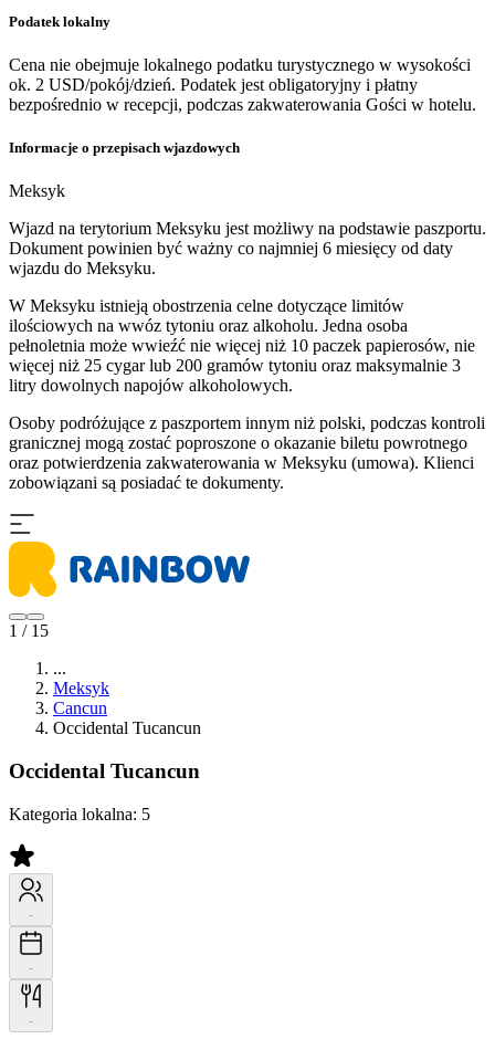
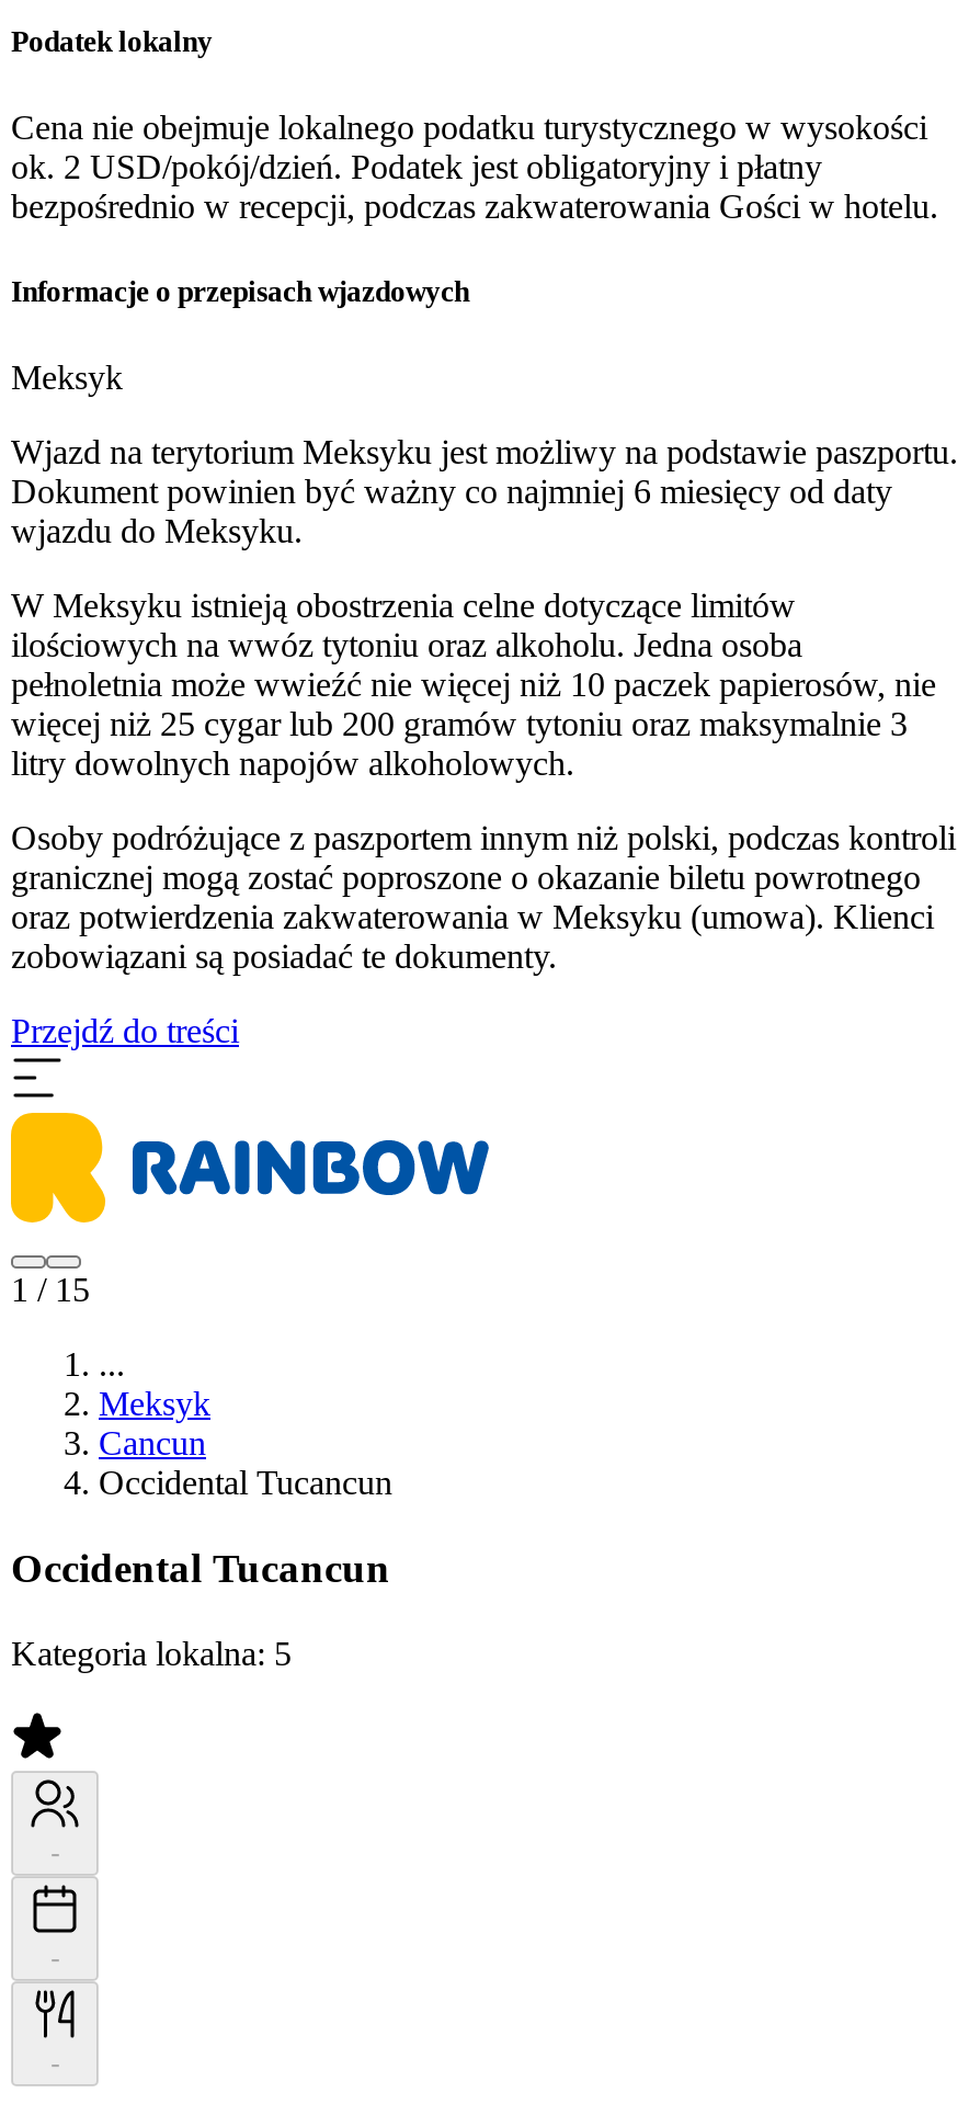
+ Przejdź do treści
